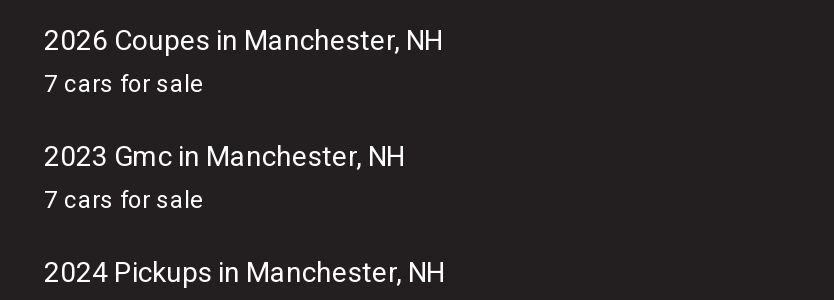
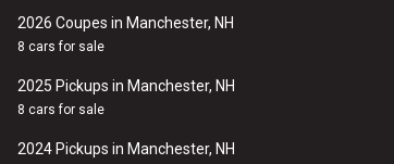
- 7 cars for sale
+ 8 cars for sale

- 2023 Gmc in Manchester, NH
+ 2025 Pickups in Manchester, NH

- 7 cars for sale
+ 8 cars for sale
